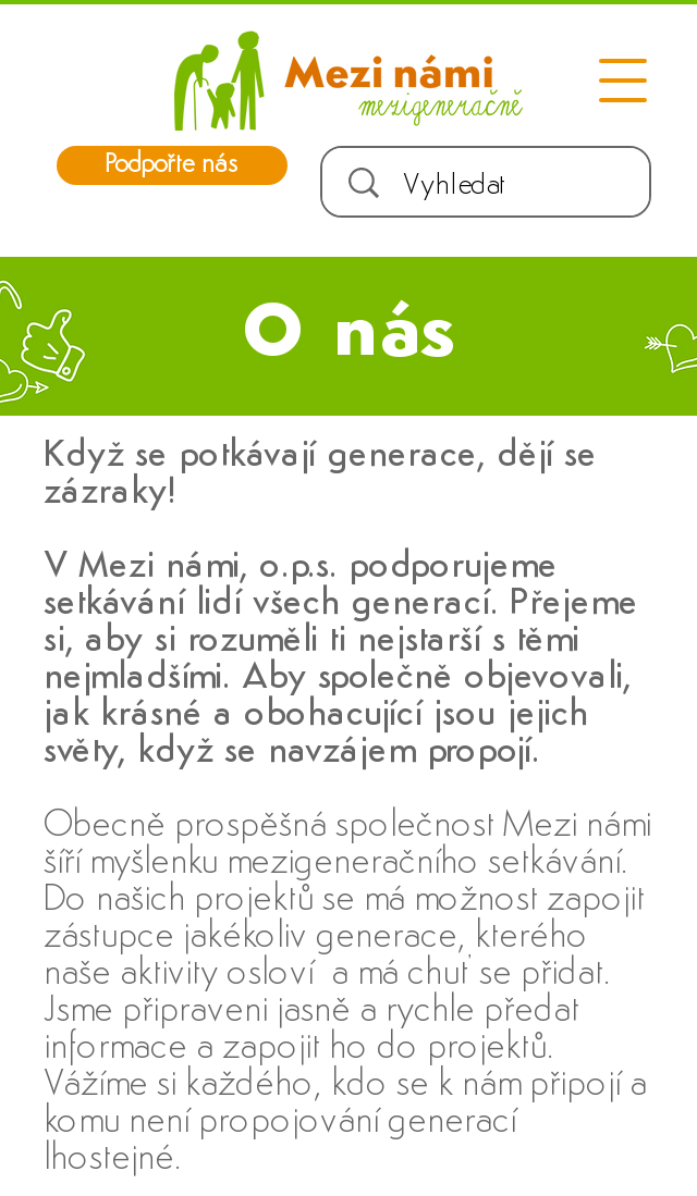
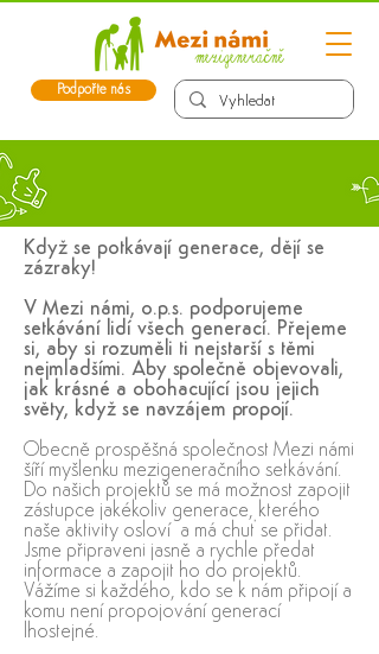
- O nás
